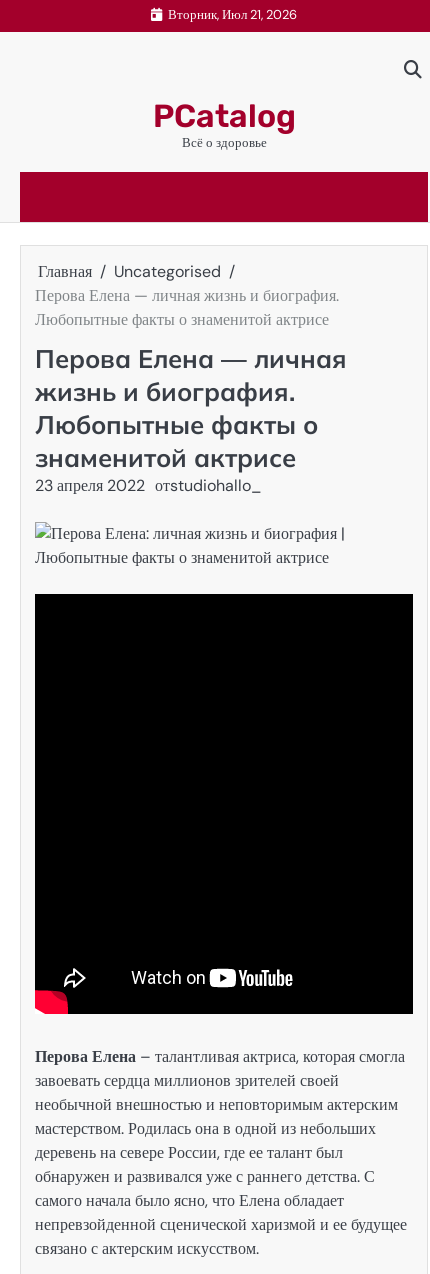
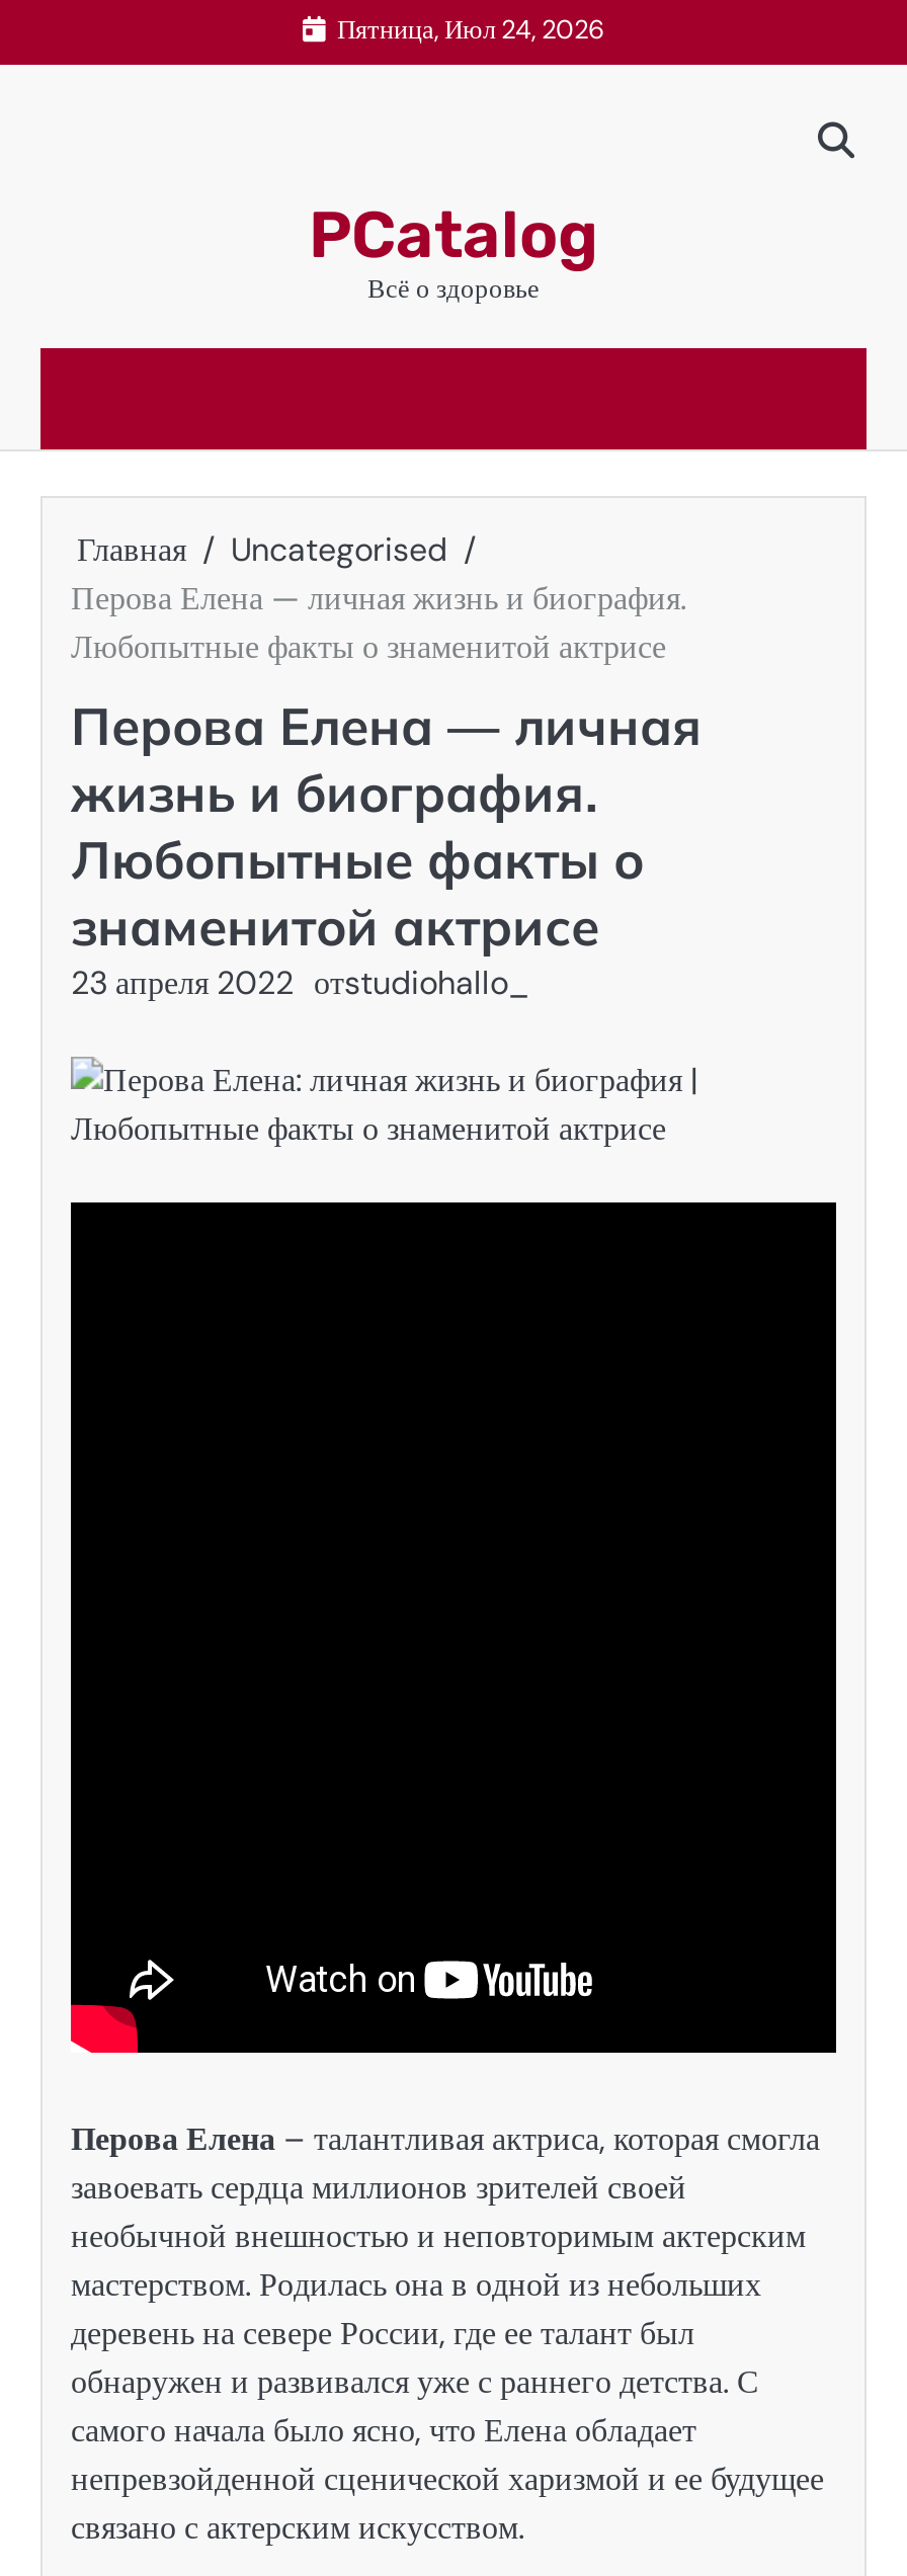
- Вторник, Июл 21, 2026
+ Пятница, Июл 24, 2026
